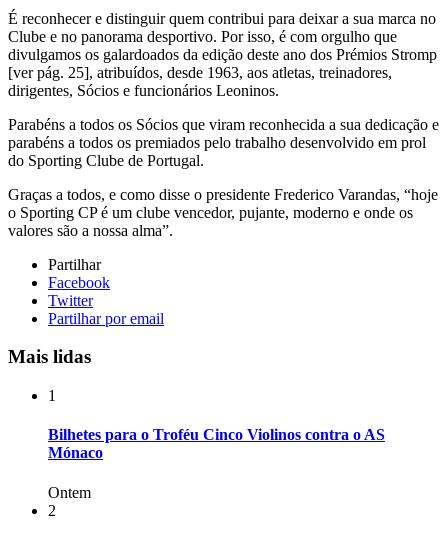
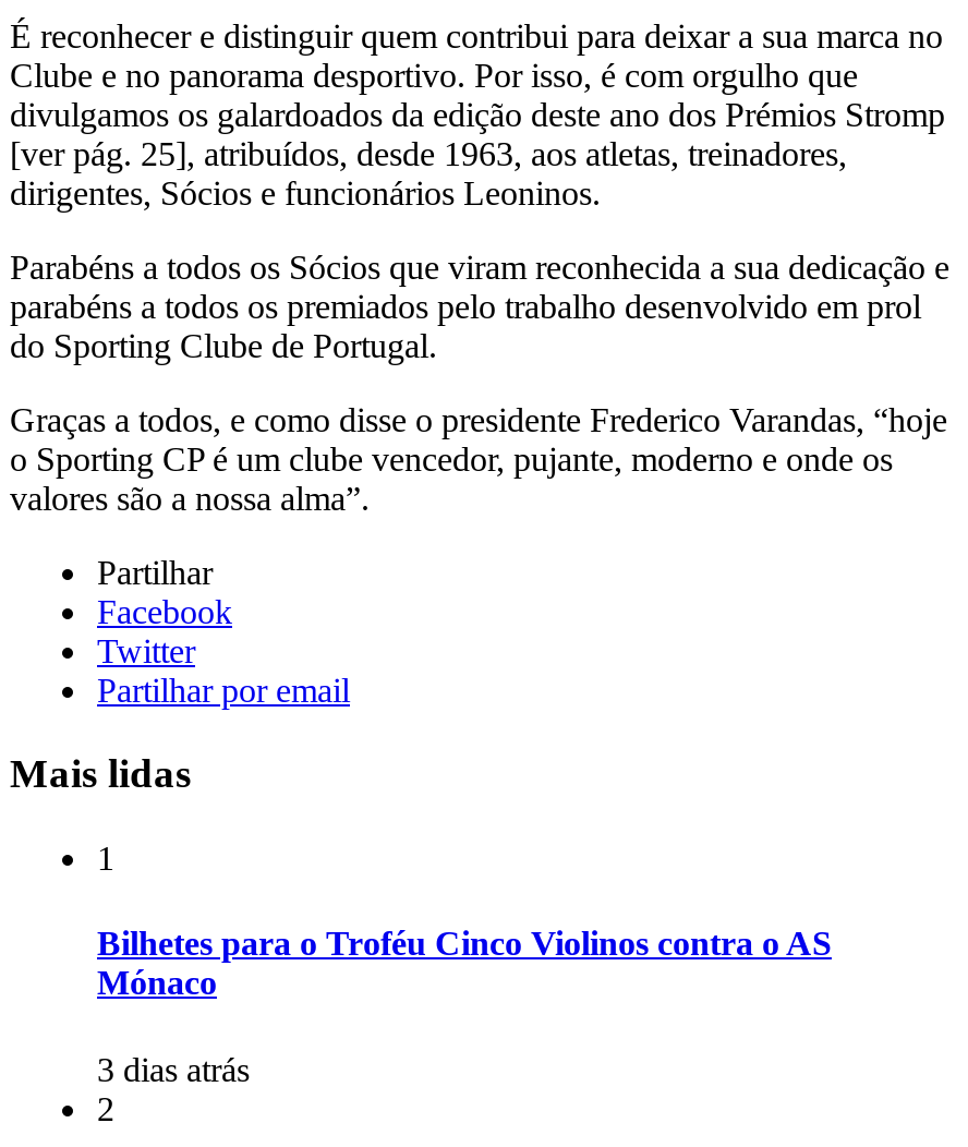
- Ontem
+ 3 dias atrás
